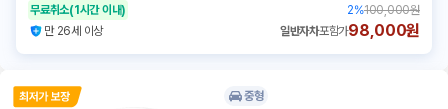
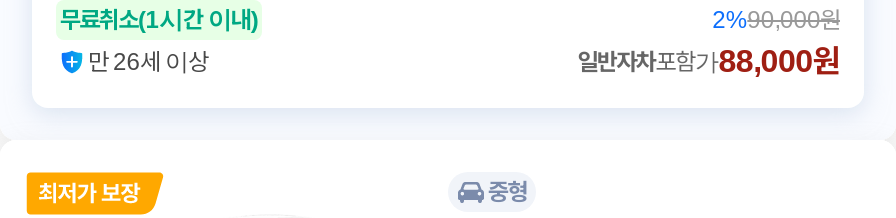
- 2%100,000원
+ 2%90,000원

- 일반자차포함가98,000원
+ 일반자차포함가88,000원
